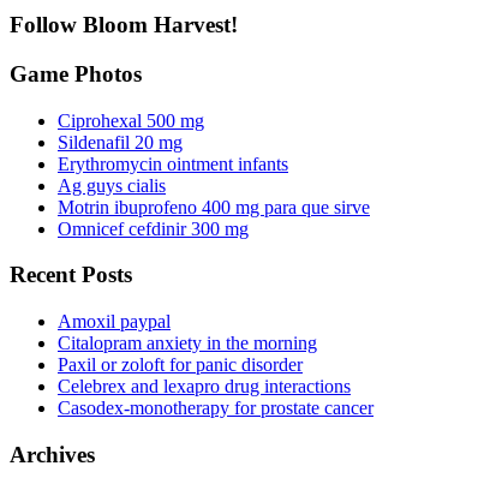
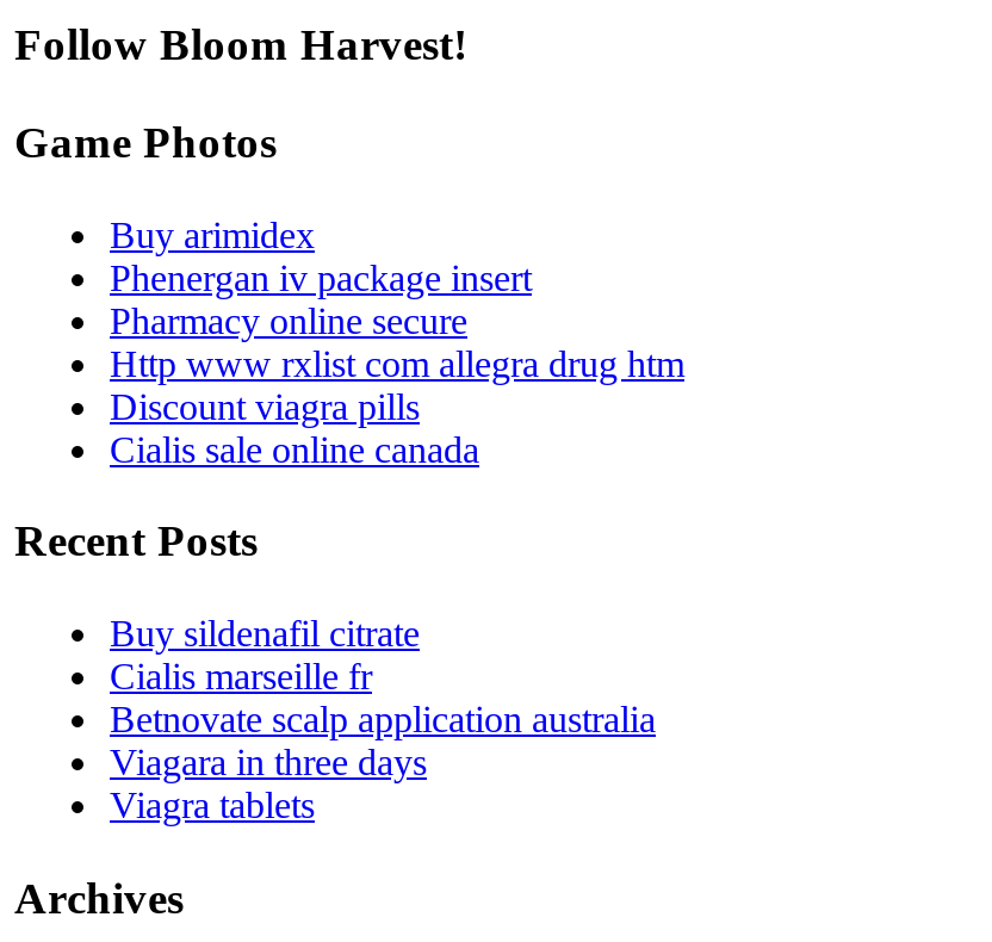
- Ciprohexal 500 mg
- Sildenafil 20 mg
- Erythromycin ointment infants
- Ag guys cialis
- Motrin ibuprofeno 400 mg para que sirve
- Omnicef cefdinir 300 mg
+ Buy arimidex
+ Phenergan iv package insert
+ Pharmacy online secure
+ Http www rxlist com allegra drug htm
+ Discount viagra pills
+ Cialis sale online canada

- Amoxil paypal
- Citalopram anxiety in the morning
- Paxil or zoloft for panic disorder
- Celebrex and lexapro drug interactions
- Casodex-monotherapy for prostate cancer
+ Buy sildenafil citrate
+ Cialis marseille fr
+ Betnovate scalp application australia
+ Viagara in three days
+ Viagra tablets
